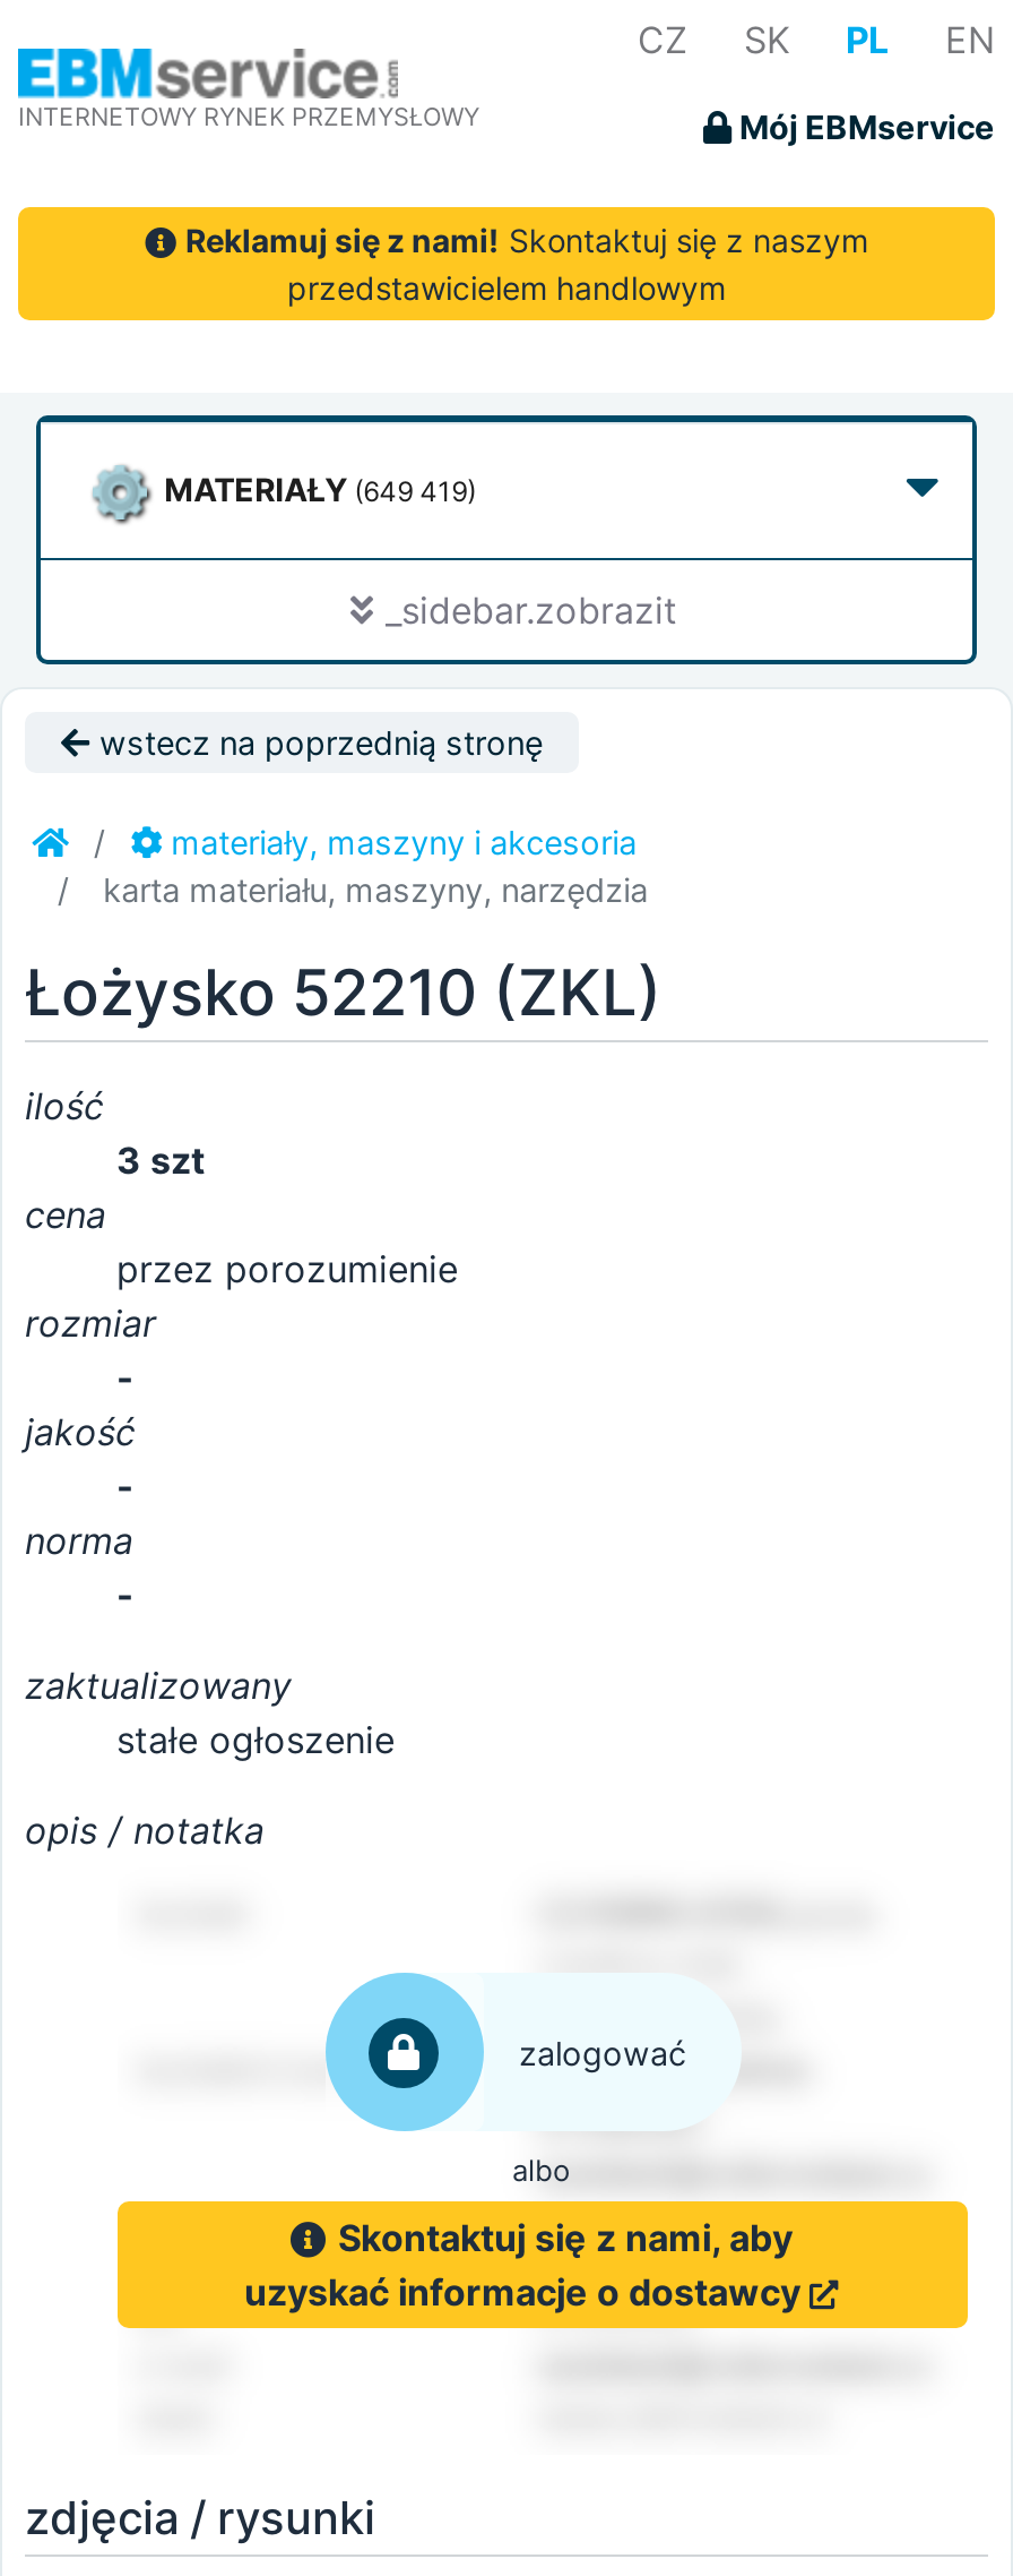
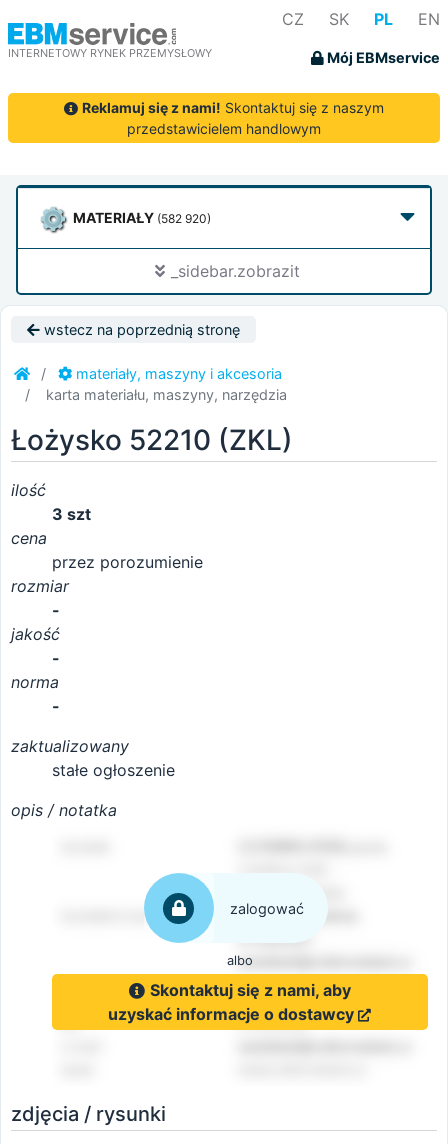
- MATERIAŁY (649 419)
+ MATERIAŁY (582 920)
